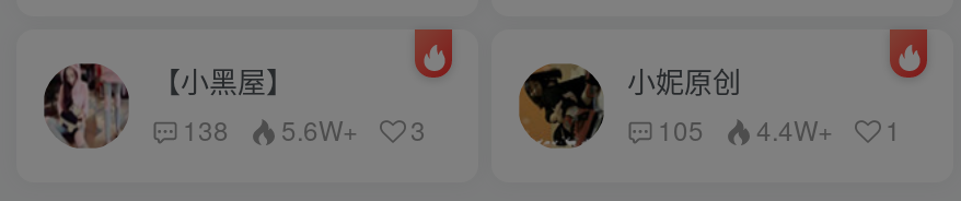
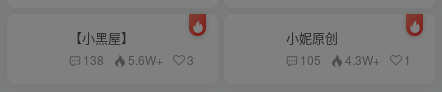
- [image]

- [image]

- 105 4.4W+ 1
+ 105 4.3W+ 1
